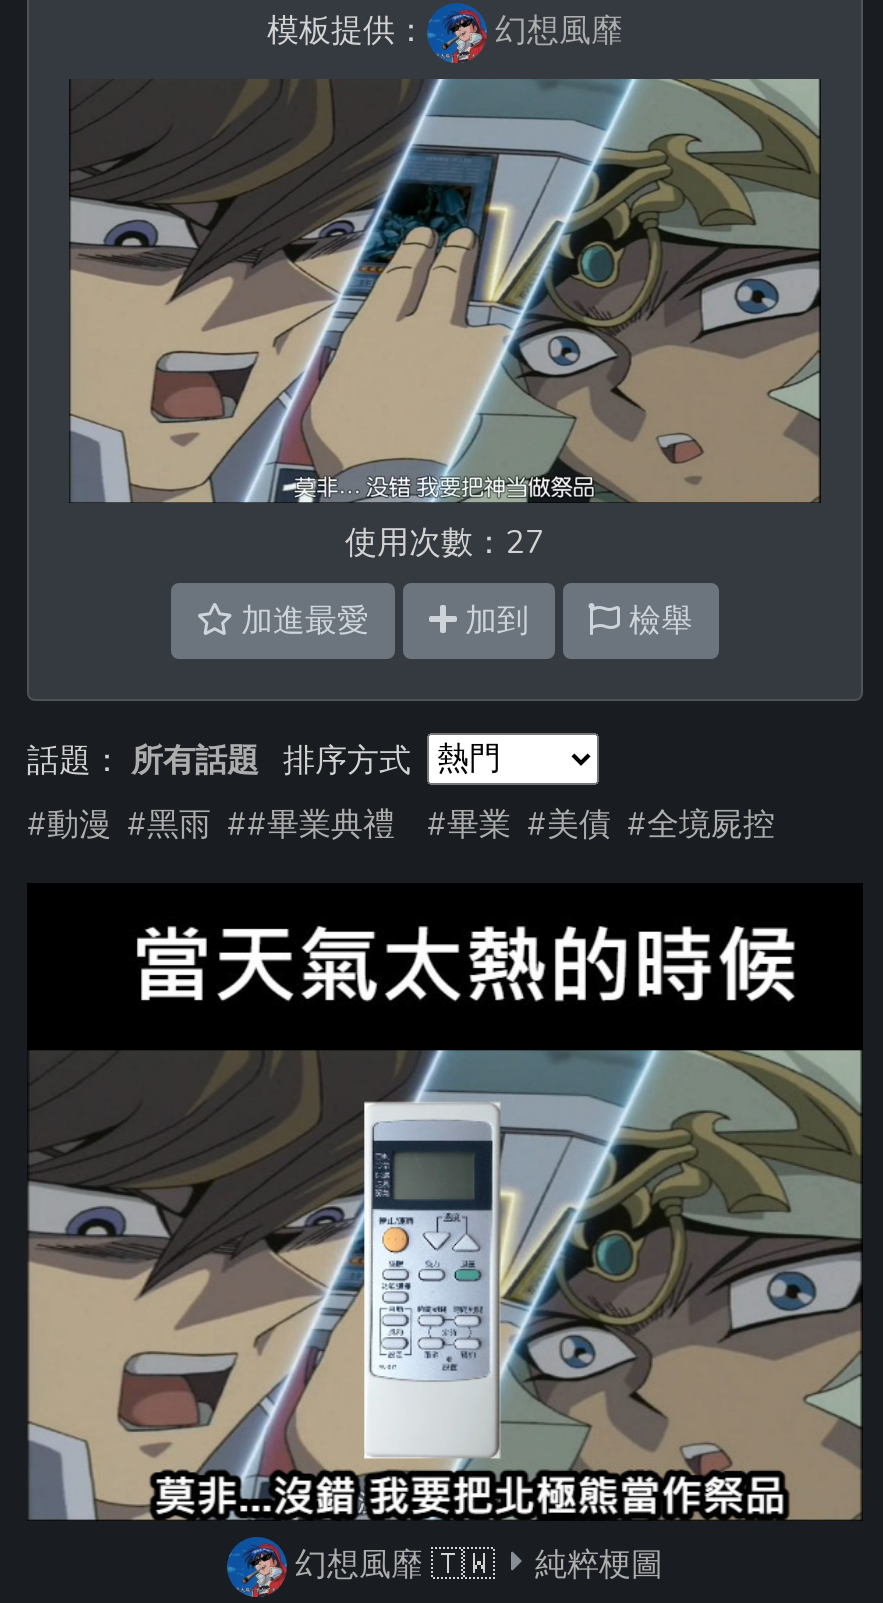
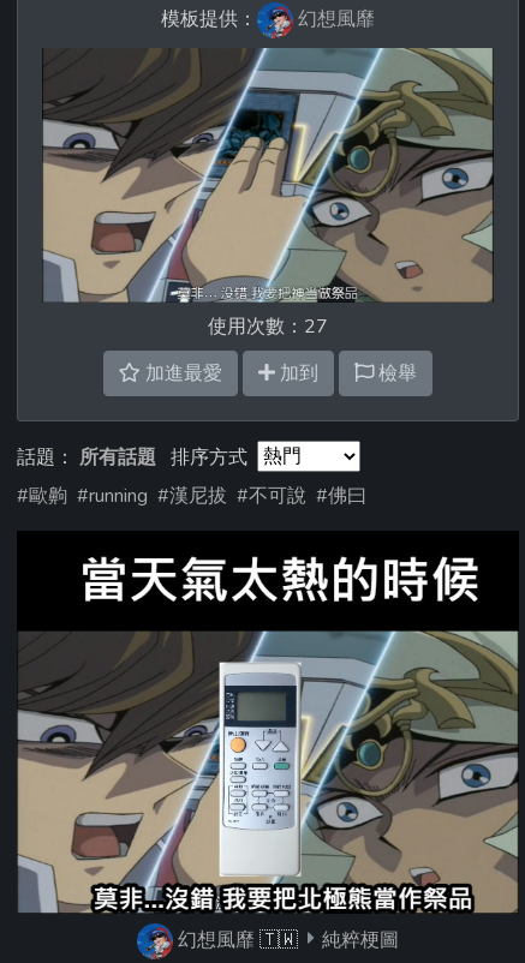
- #動漫 #黑雨 ##畢業典禮 #畢業 #美債 #全境屍控
+ #歐齁 #running #漢尼拔 #不可說 #佛曰
